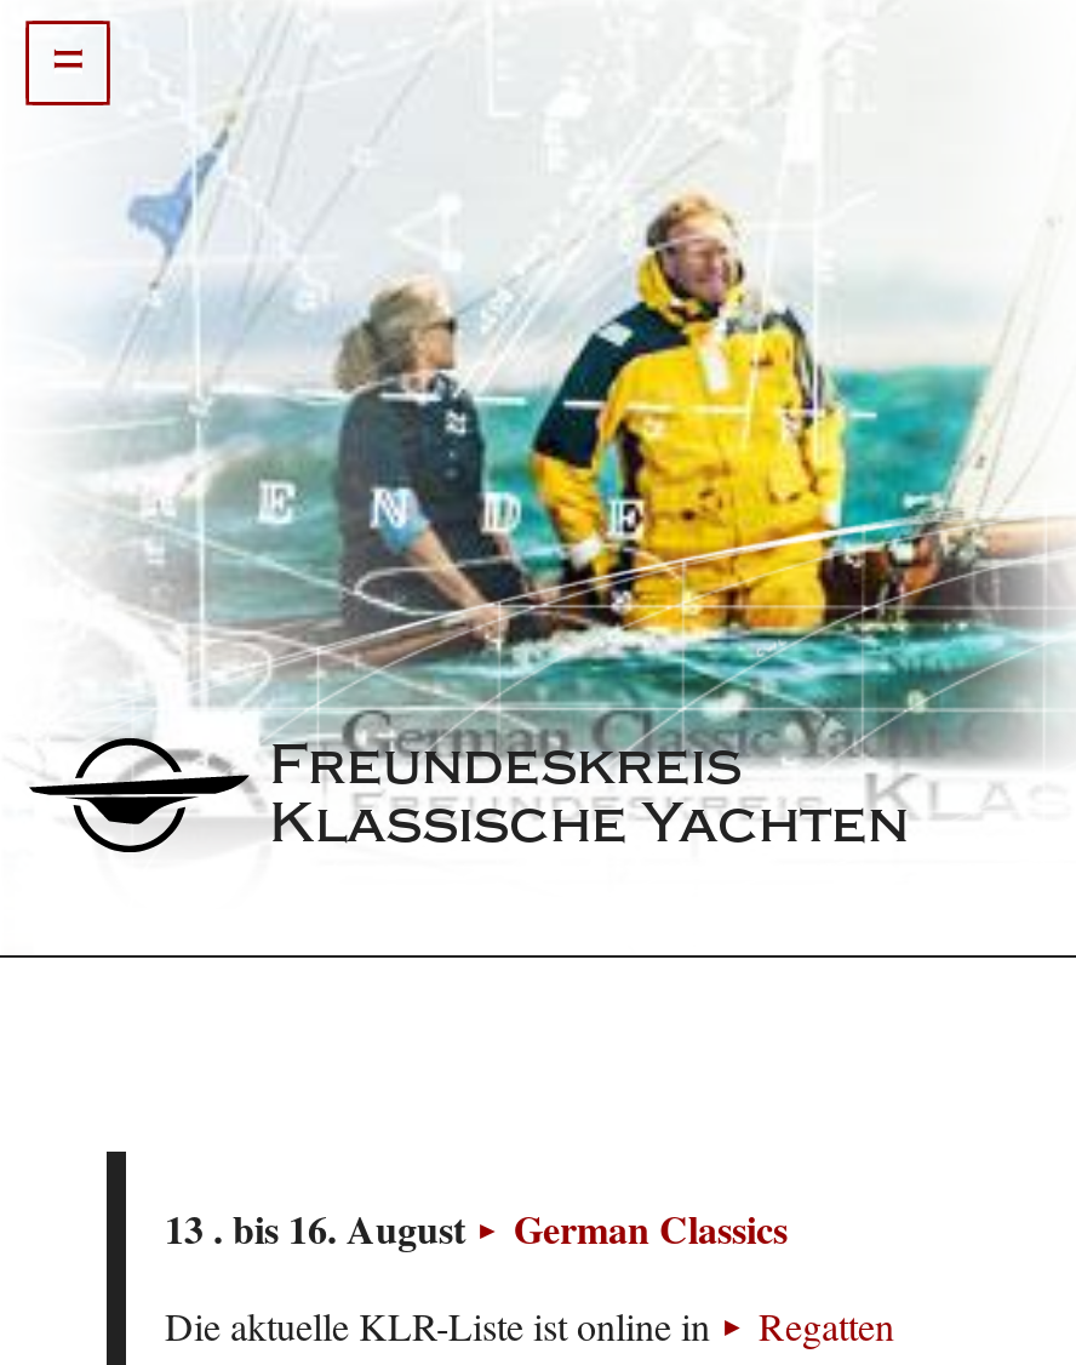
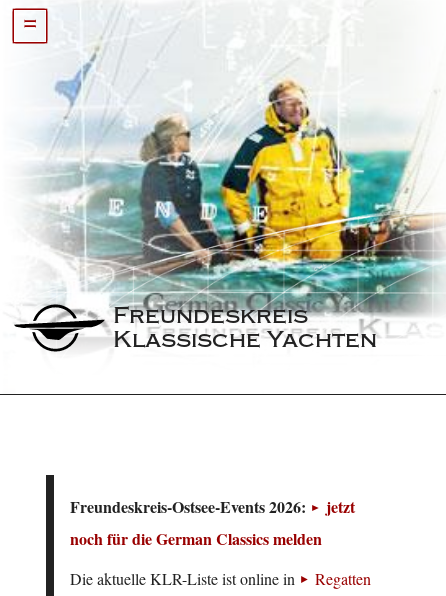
- 13 . bis 16. August
- German Classics
+ Freundeskreis-Ostsee-Events 2026:
+ jetzt
+ noch für die German Classics melden
